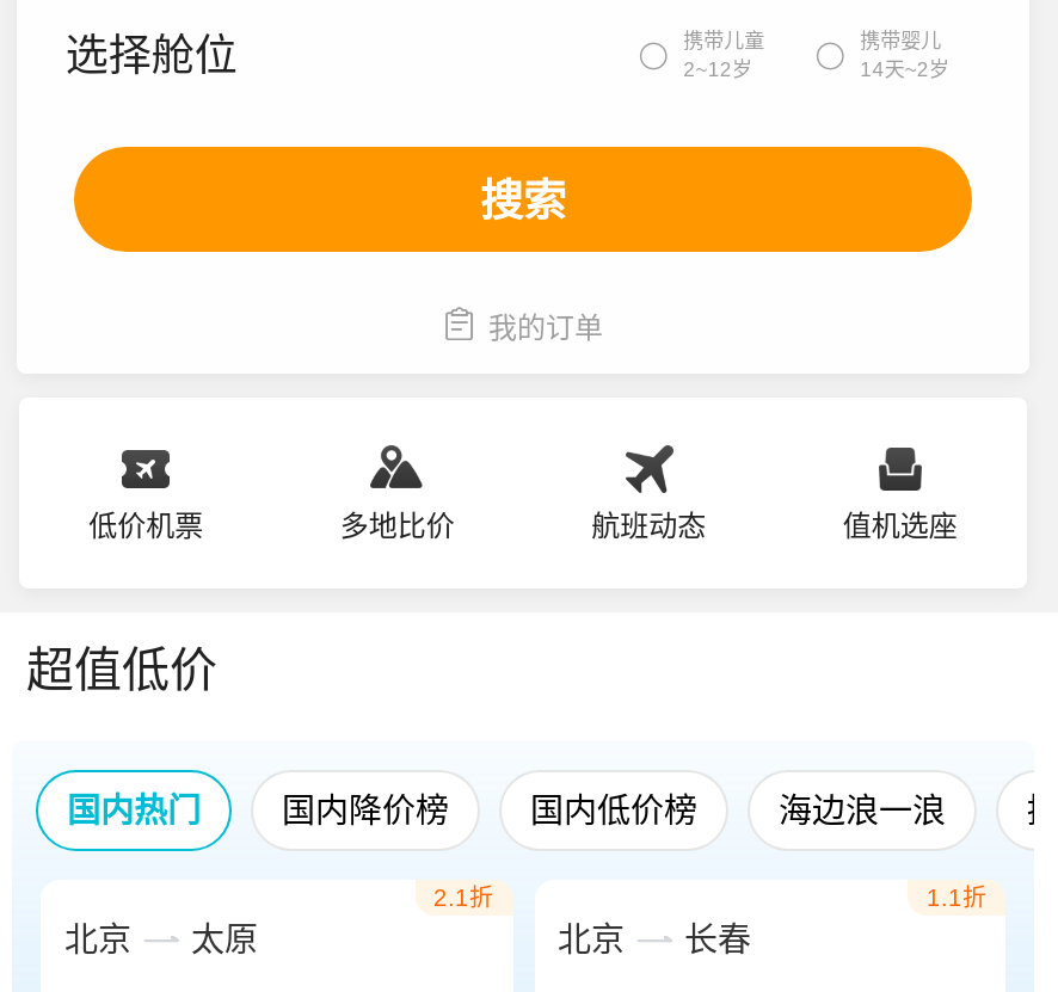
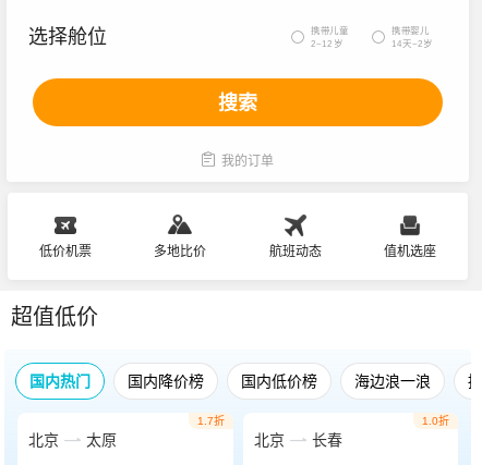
- 2.1折
+ 1.7折

- 1.1折
+ 1.0折
